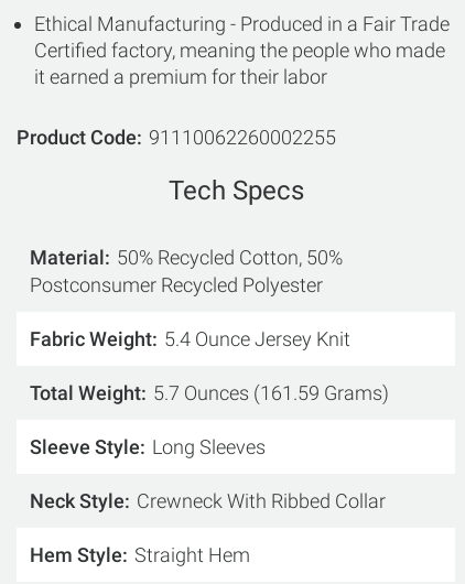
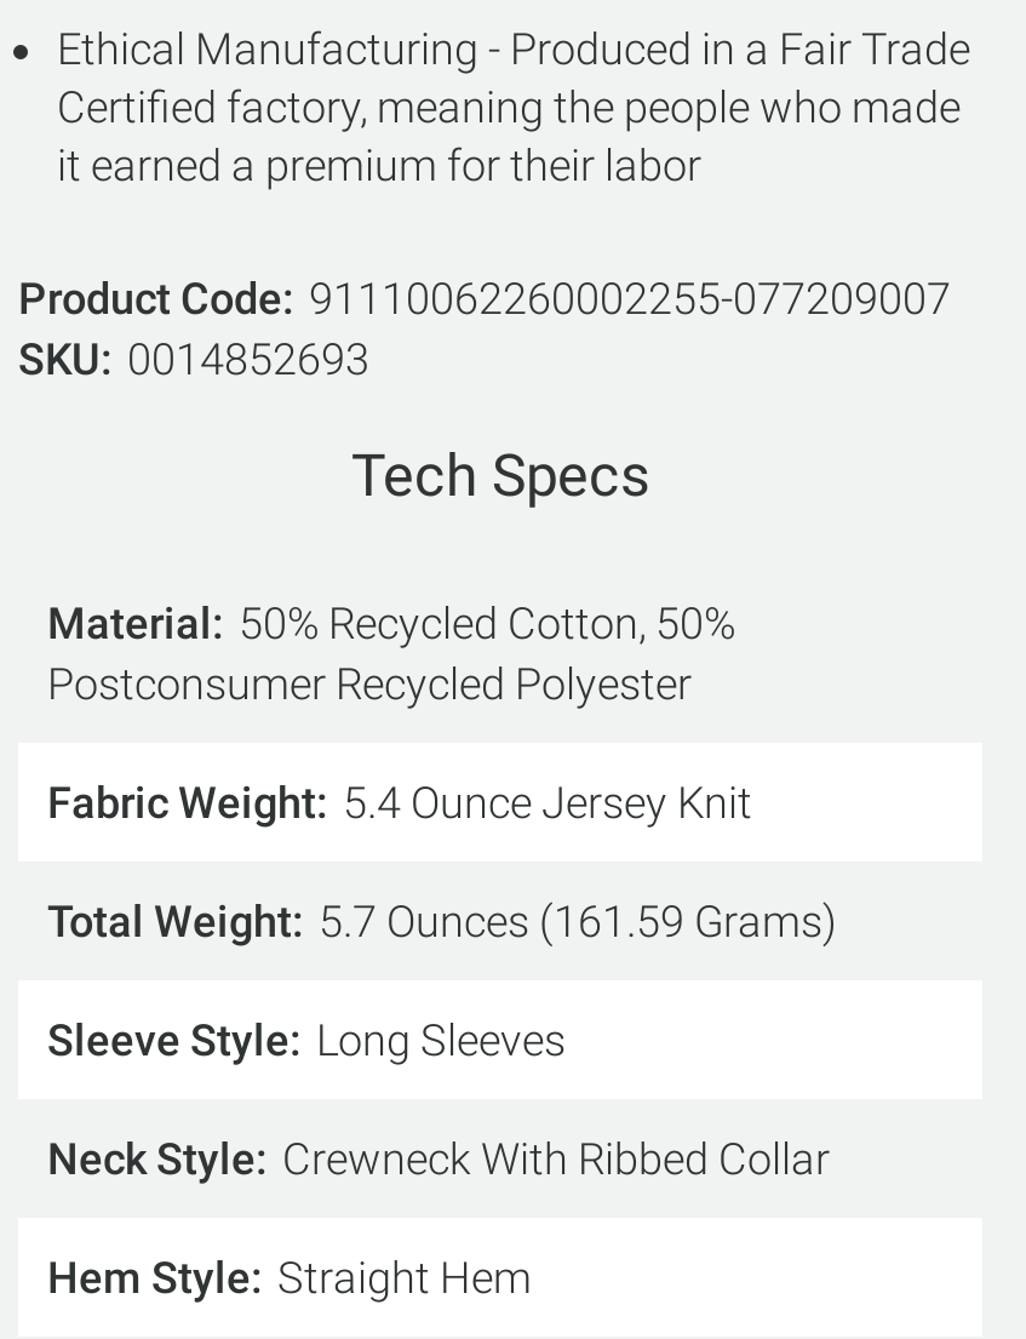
- Product Code 91110062260002255
+ Product Code 91110062260002255-077209007
+ SKU 0014852693
